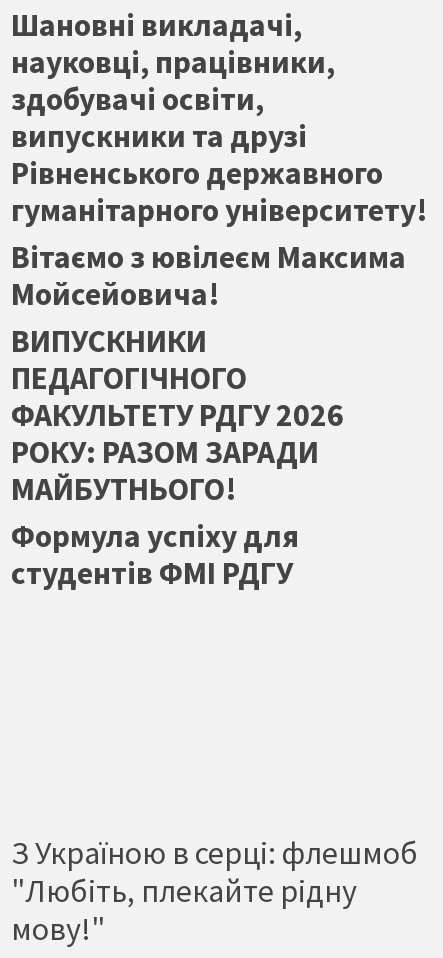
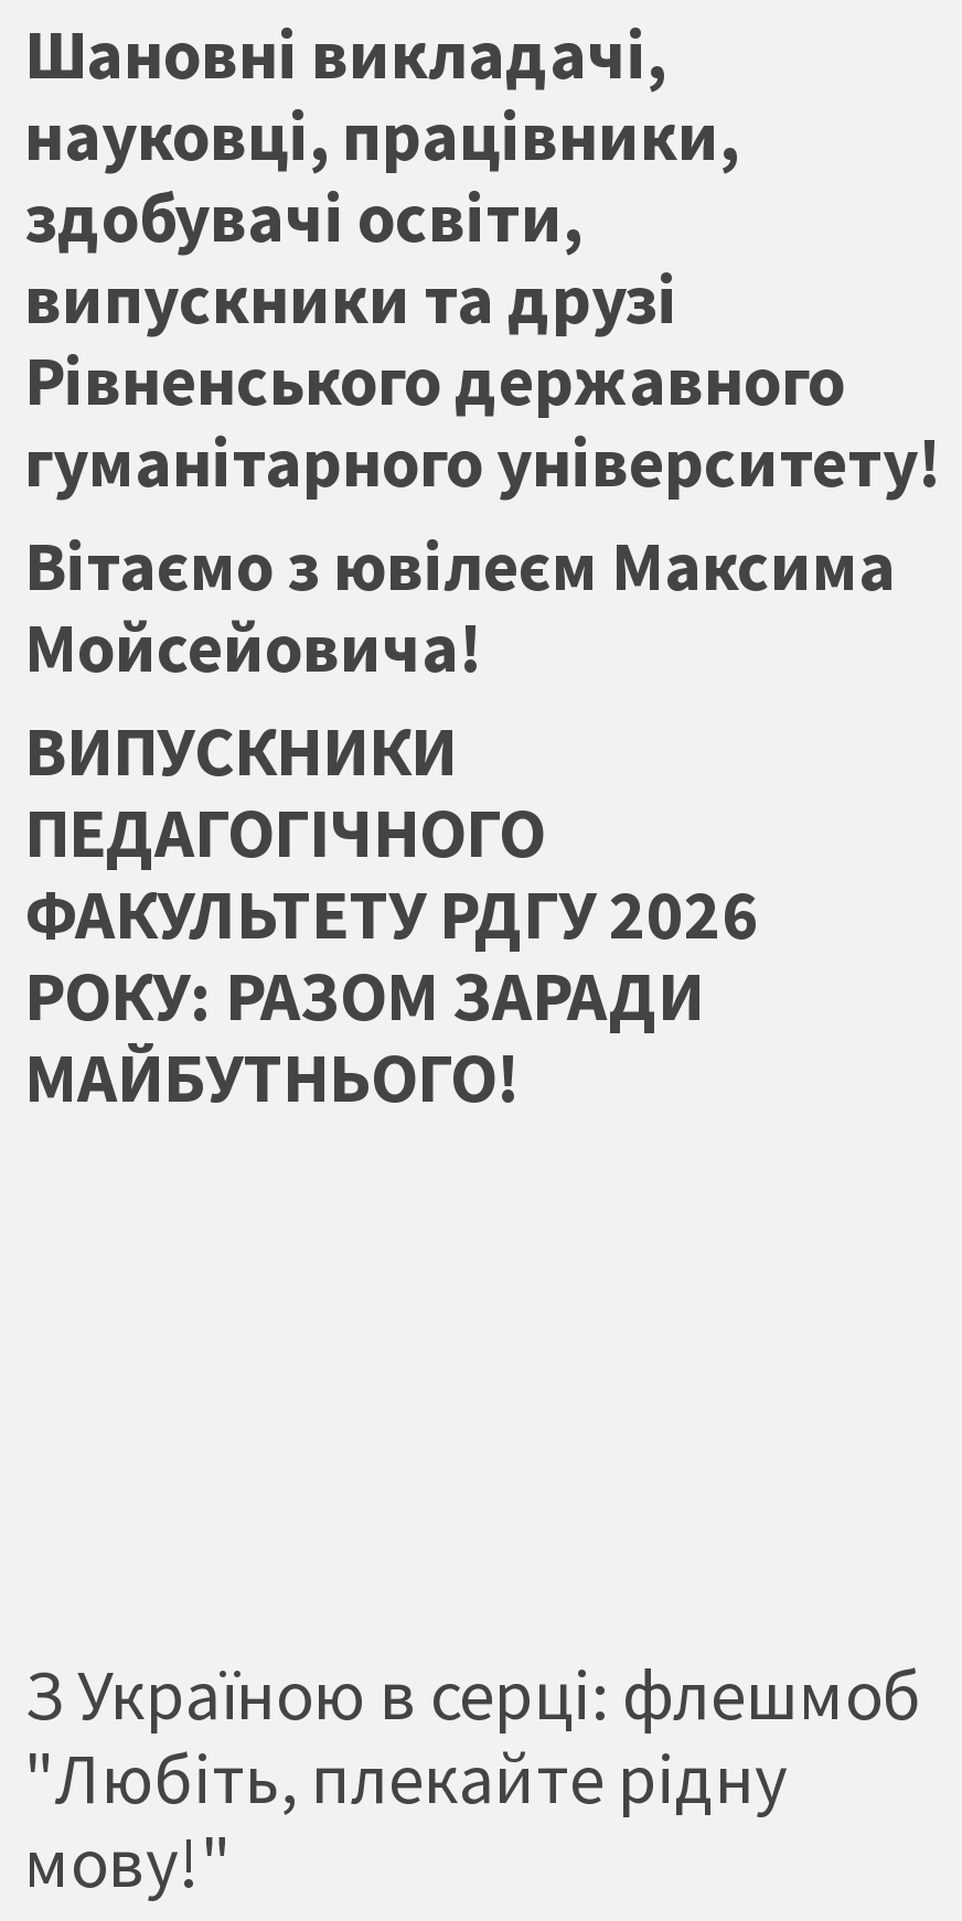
- Формула успіху для
- студентів ФМІ РДГУ
